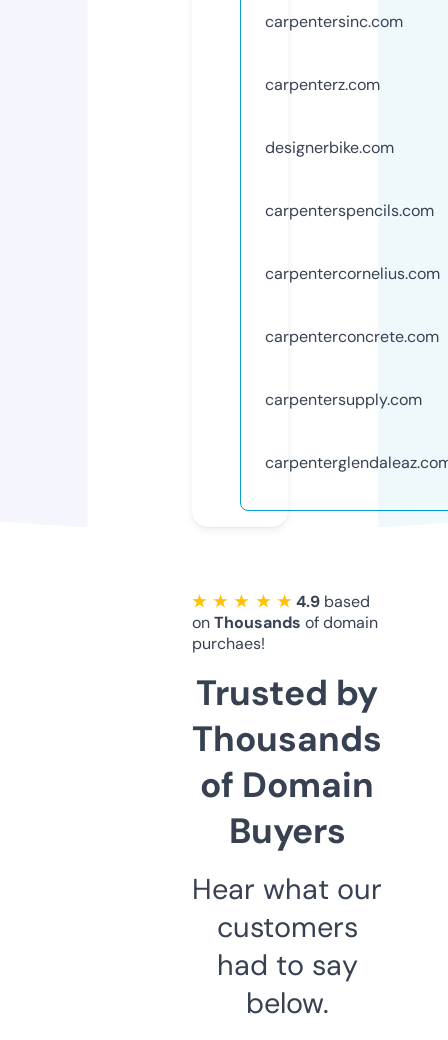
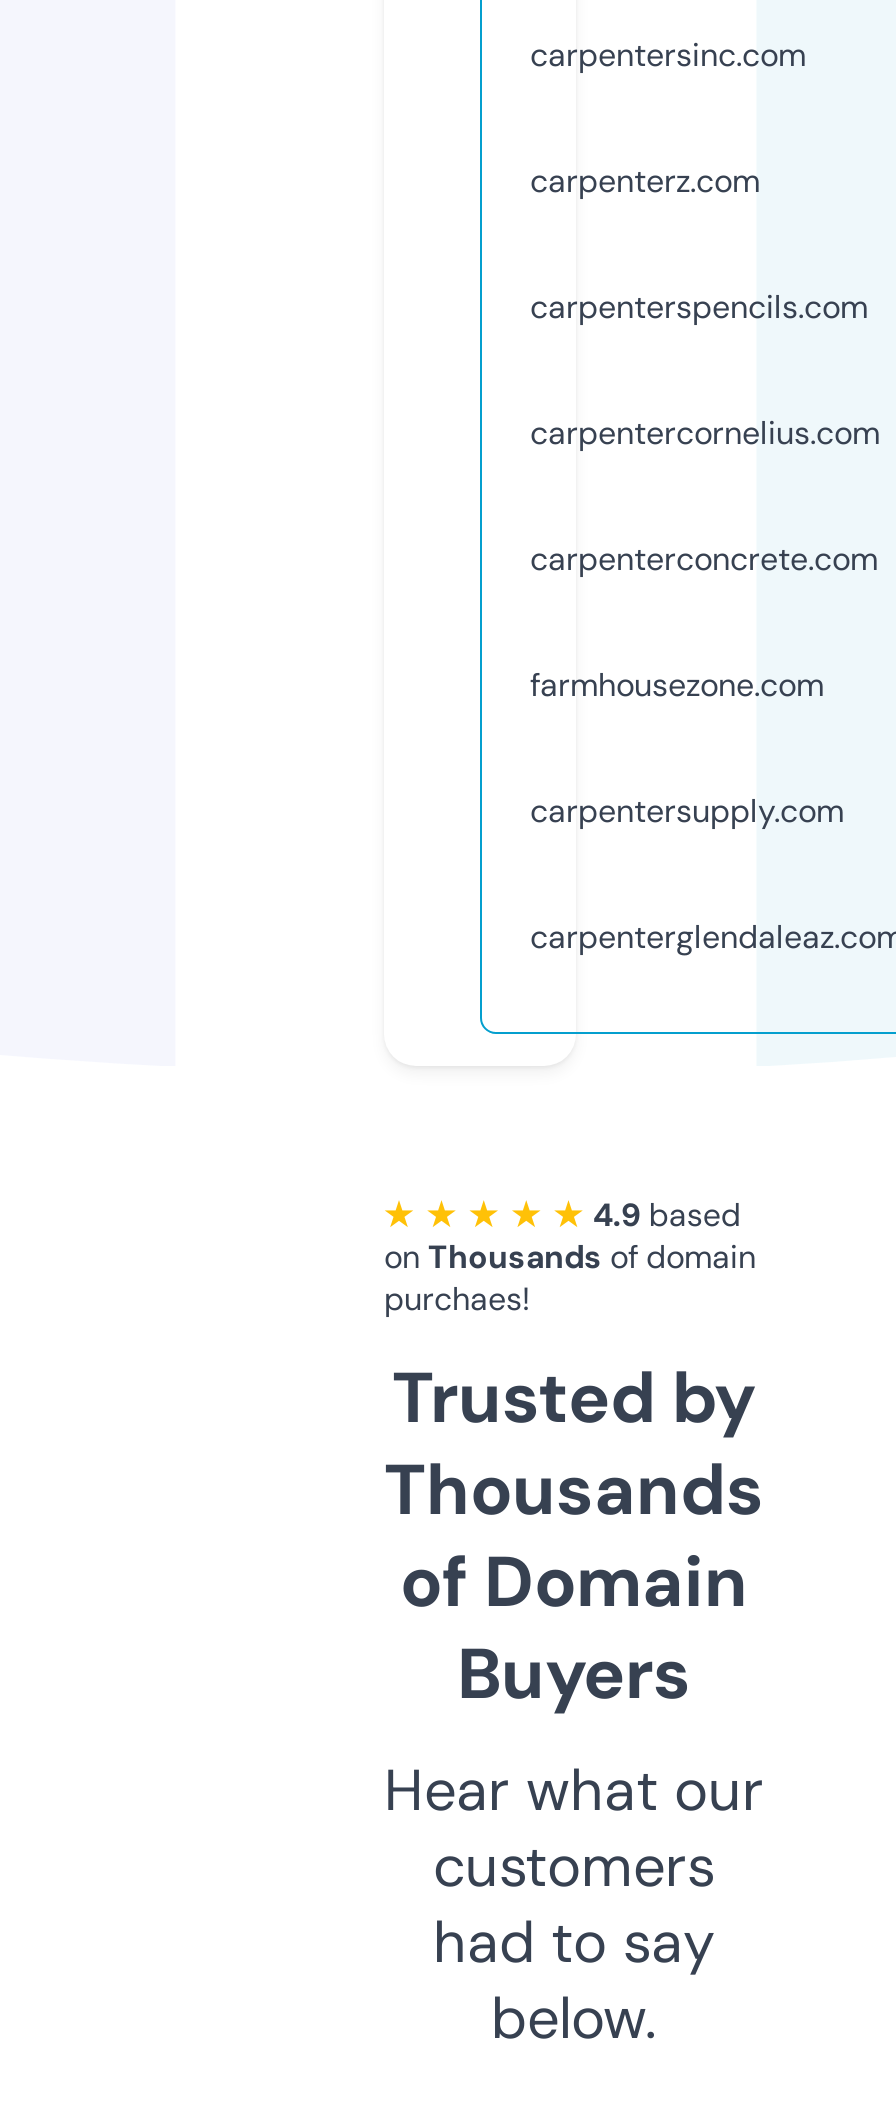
- designerbike.com

moved up: carpenterspencils.com | carpentercornelius.com | carpenterconcrete.com

+ farmhousezone.com
